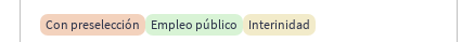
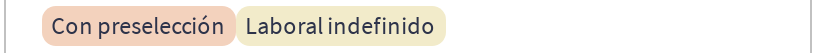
- Empleo público
- Interinidad
+ Laboral indefinido
